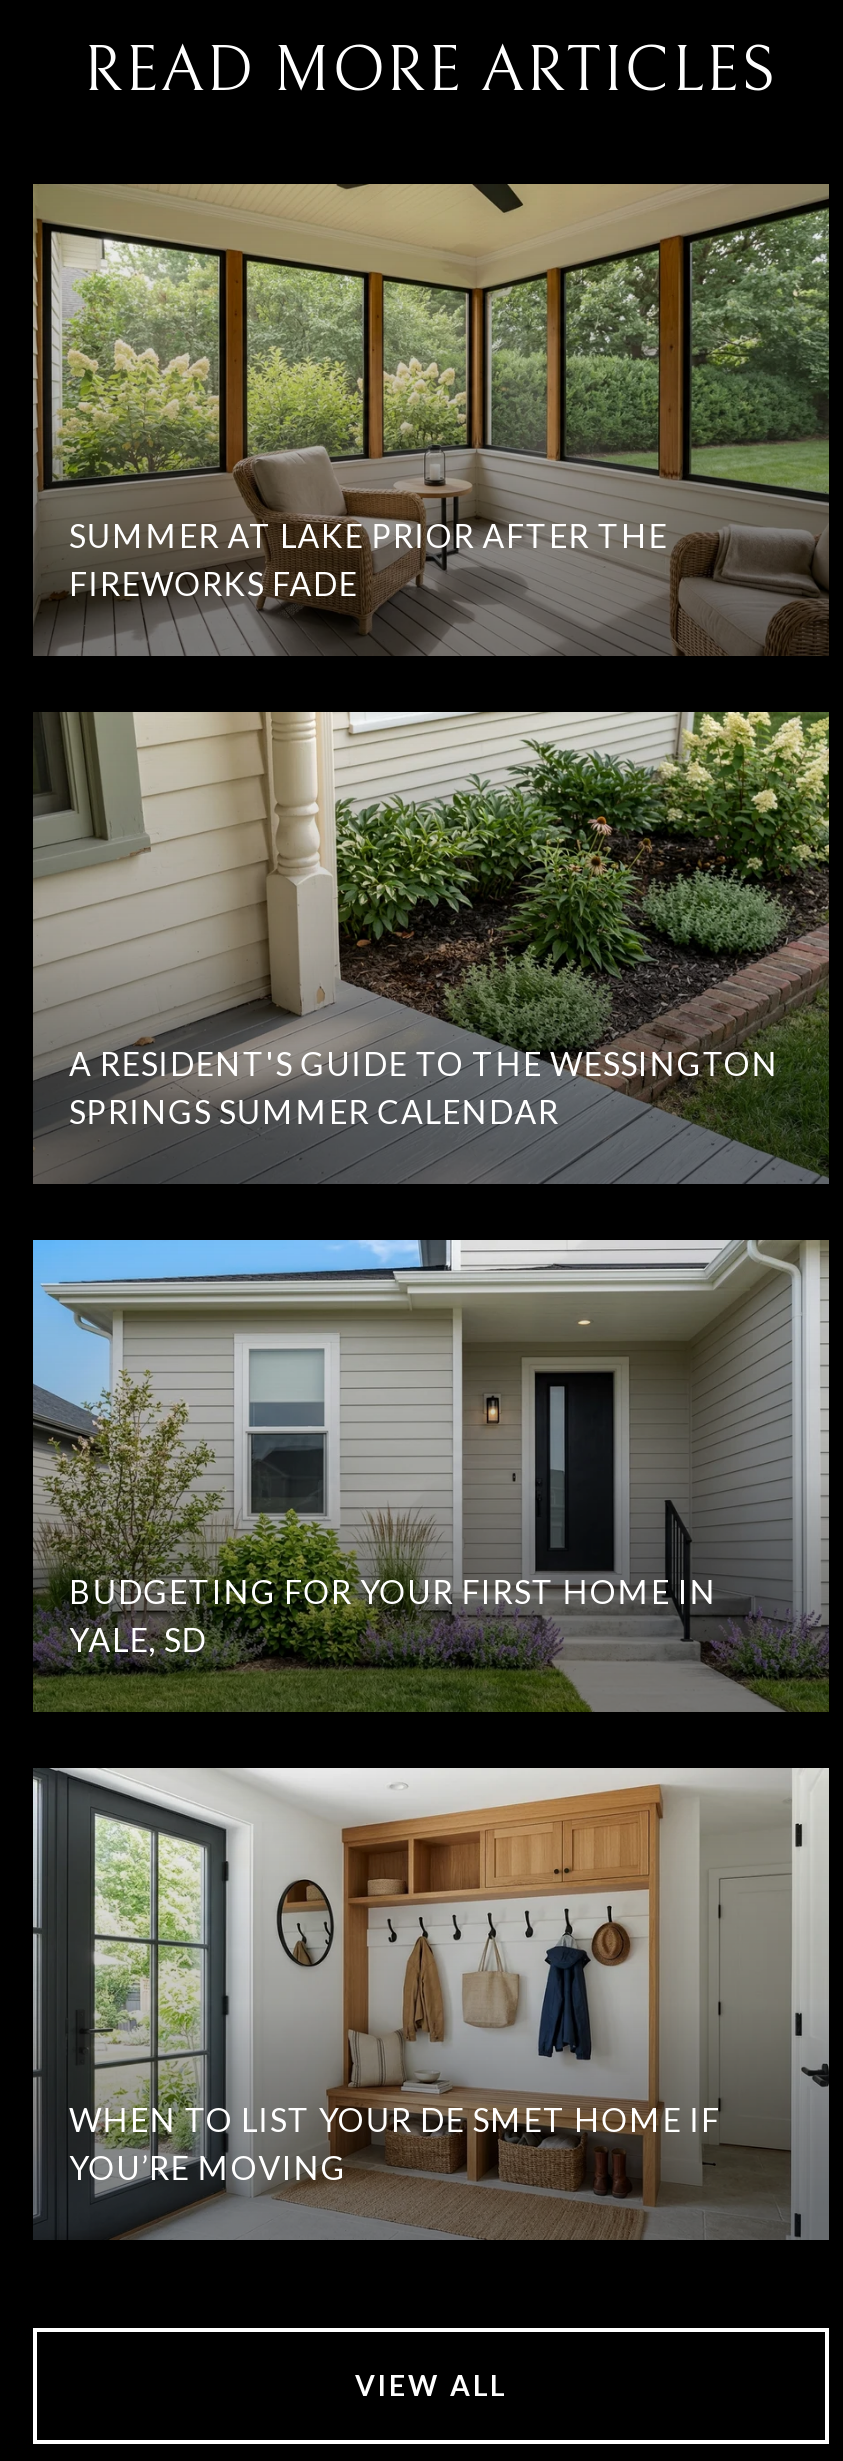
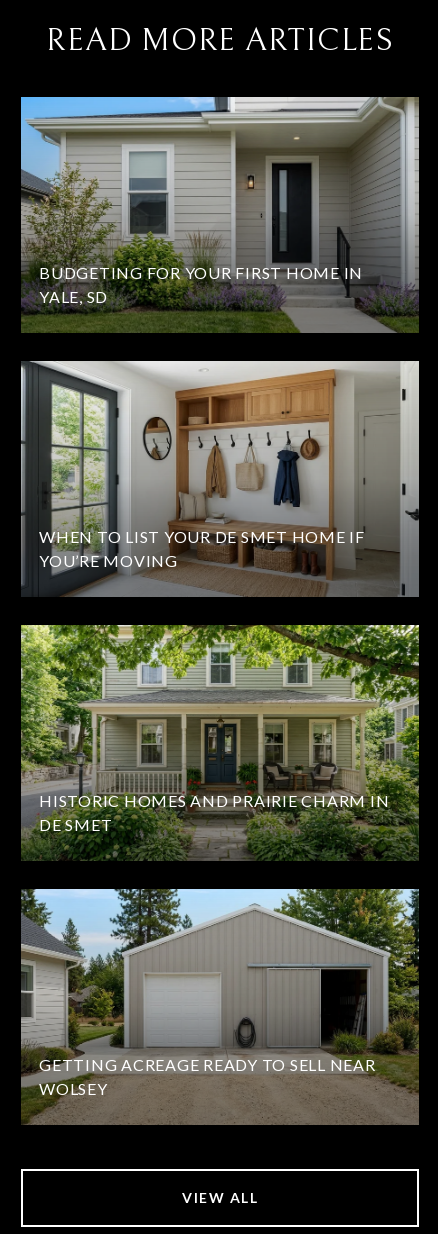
- [image]
- SUMMER AT LAKE PRIOR AFTER THE
- FIREWORKS FADE

- [image]
- A RESIDENT'S GUIDE TO THE WESSINGTON
- SPRINGS SUMMER CALENDAR

moved up: [image] | BUDGETING FOR YOUR FIRST HOME IN | YALE, SD | WHEN TO LIST YOUR DE SMET HOME IF | YOU’RE MOVING

+ [image]
+ HISTORIC HOMES AND PRAIRIE CHARM IN
+ DE SMET

+ [image]
+ GETTING ACREAGE READY TO SELL NEAR
+ WOLSEY
